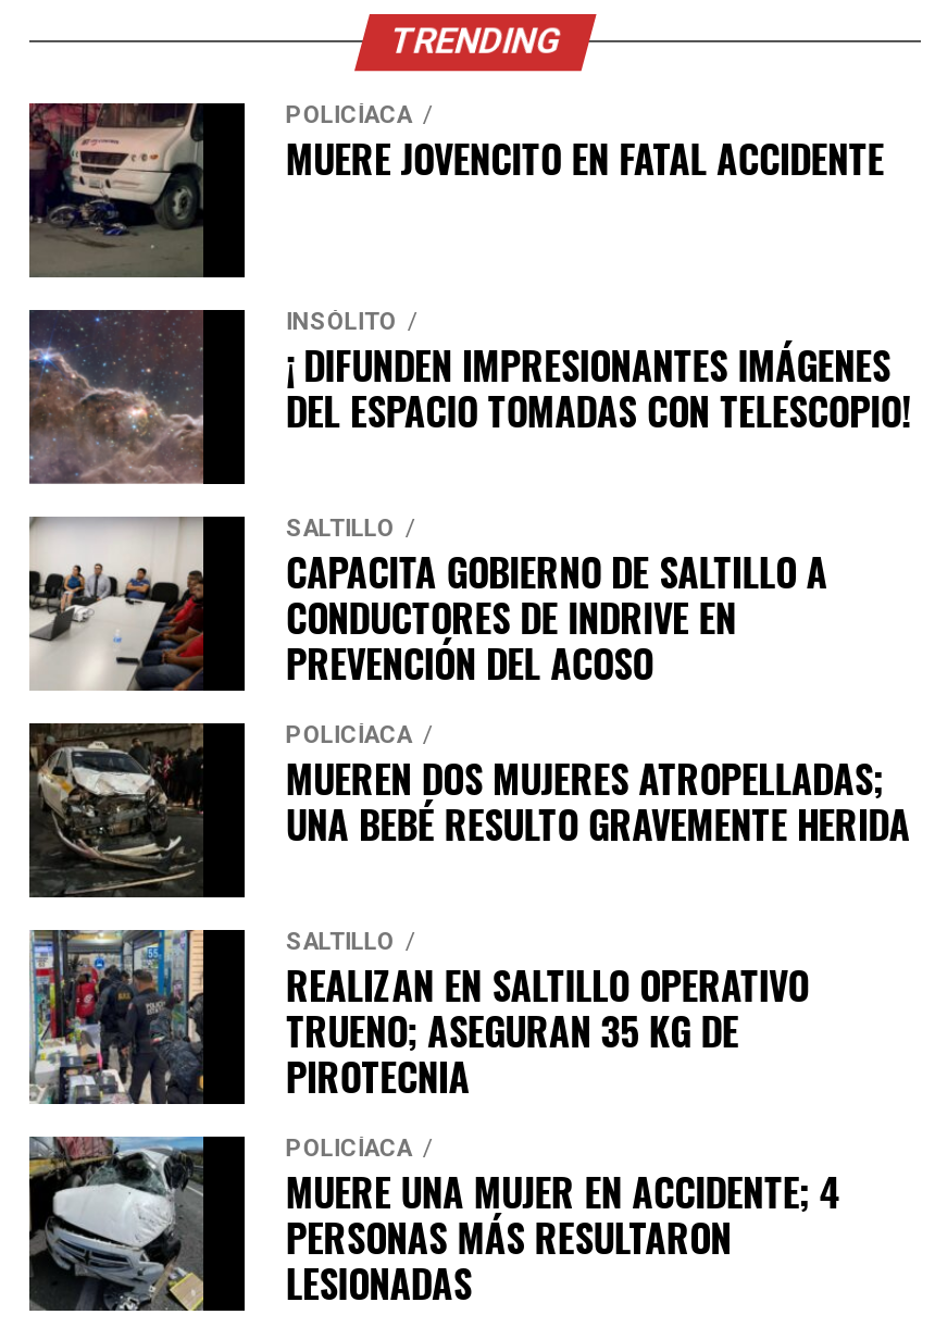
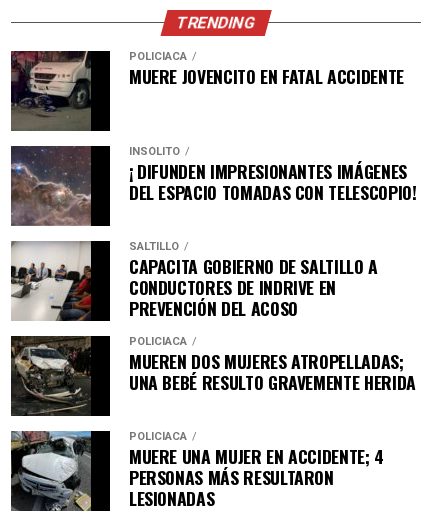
- [image]
- SALTILLO
- REALIZAN EN SALTILLO OPERATIVO
- TRUENO; ASEGURAN 35 KG DE
- PIROTECNIA
